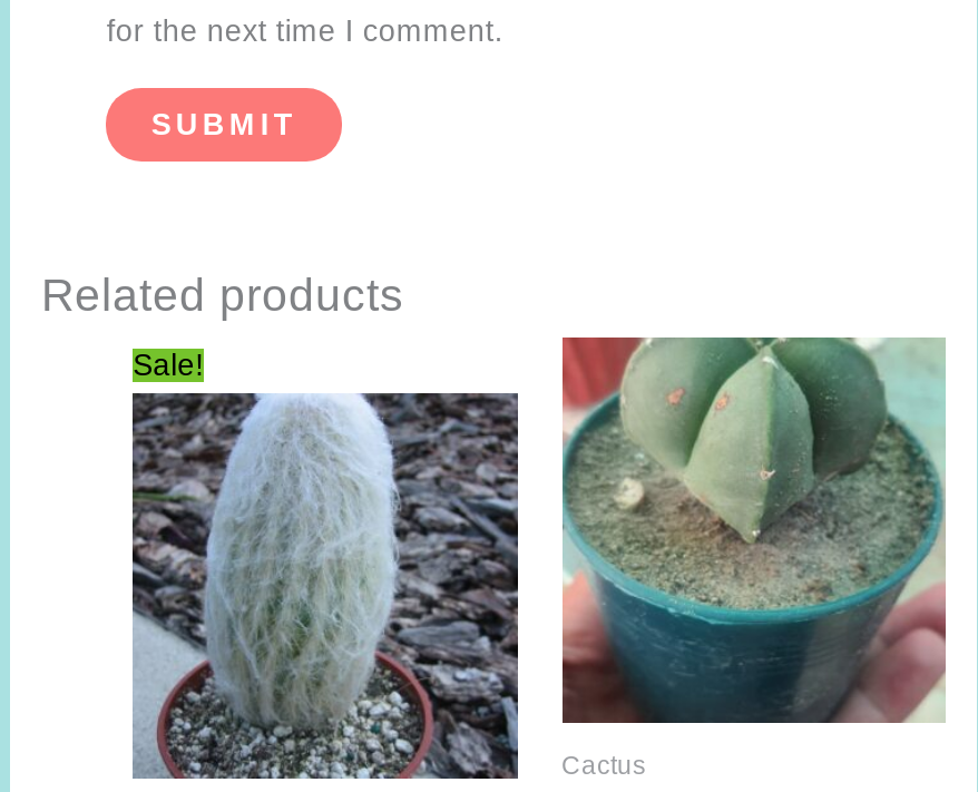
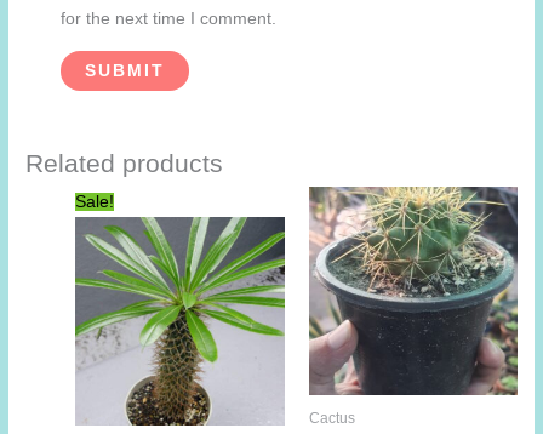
- [image]
+ [image]

- [image]
+ [image]
